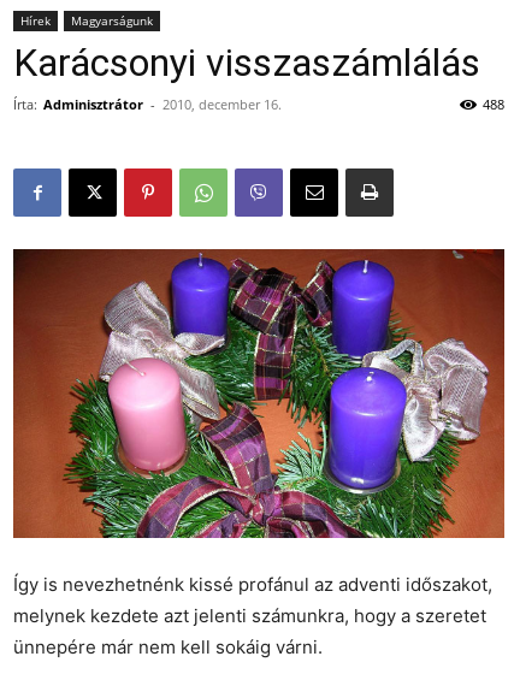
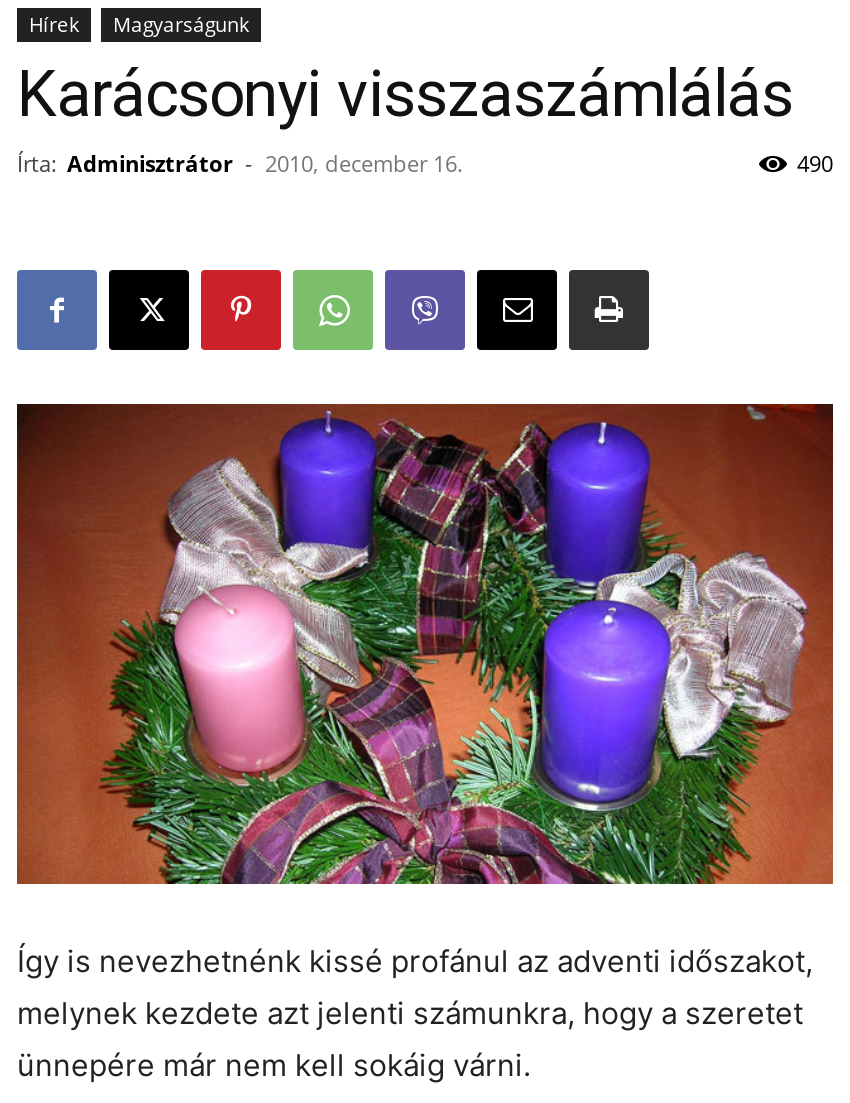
- 488
+ 490
